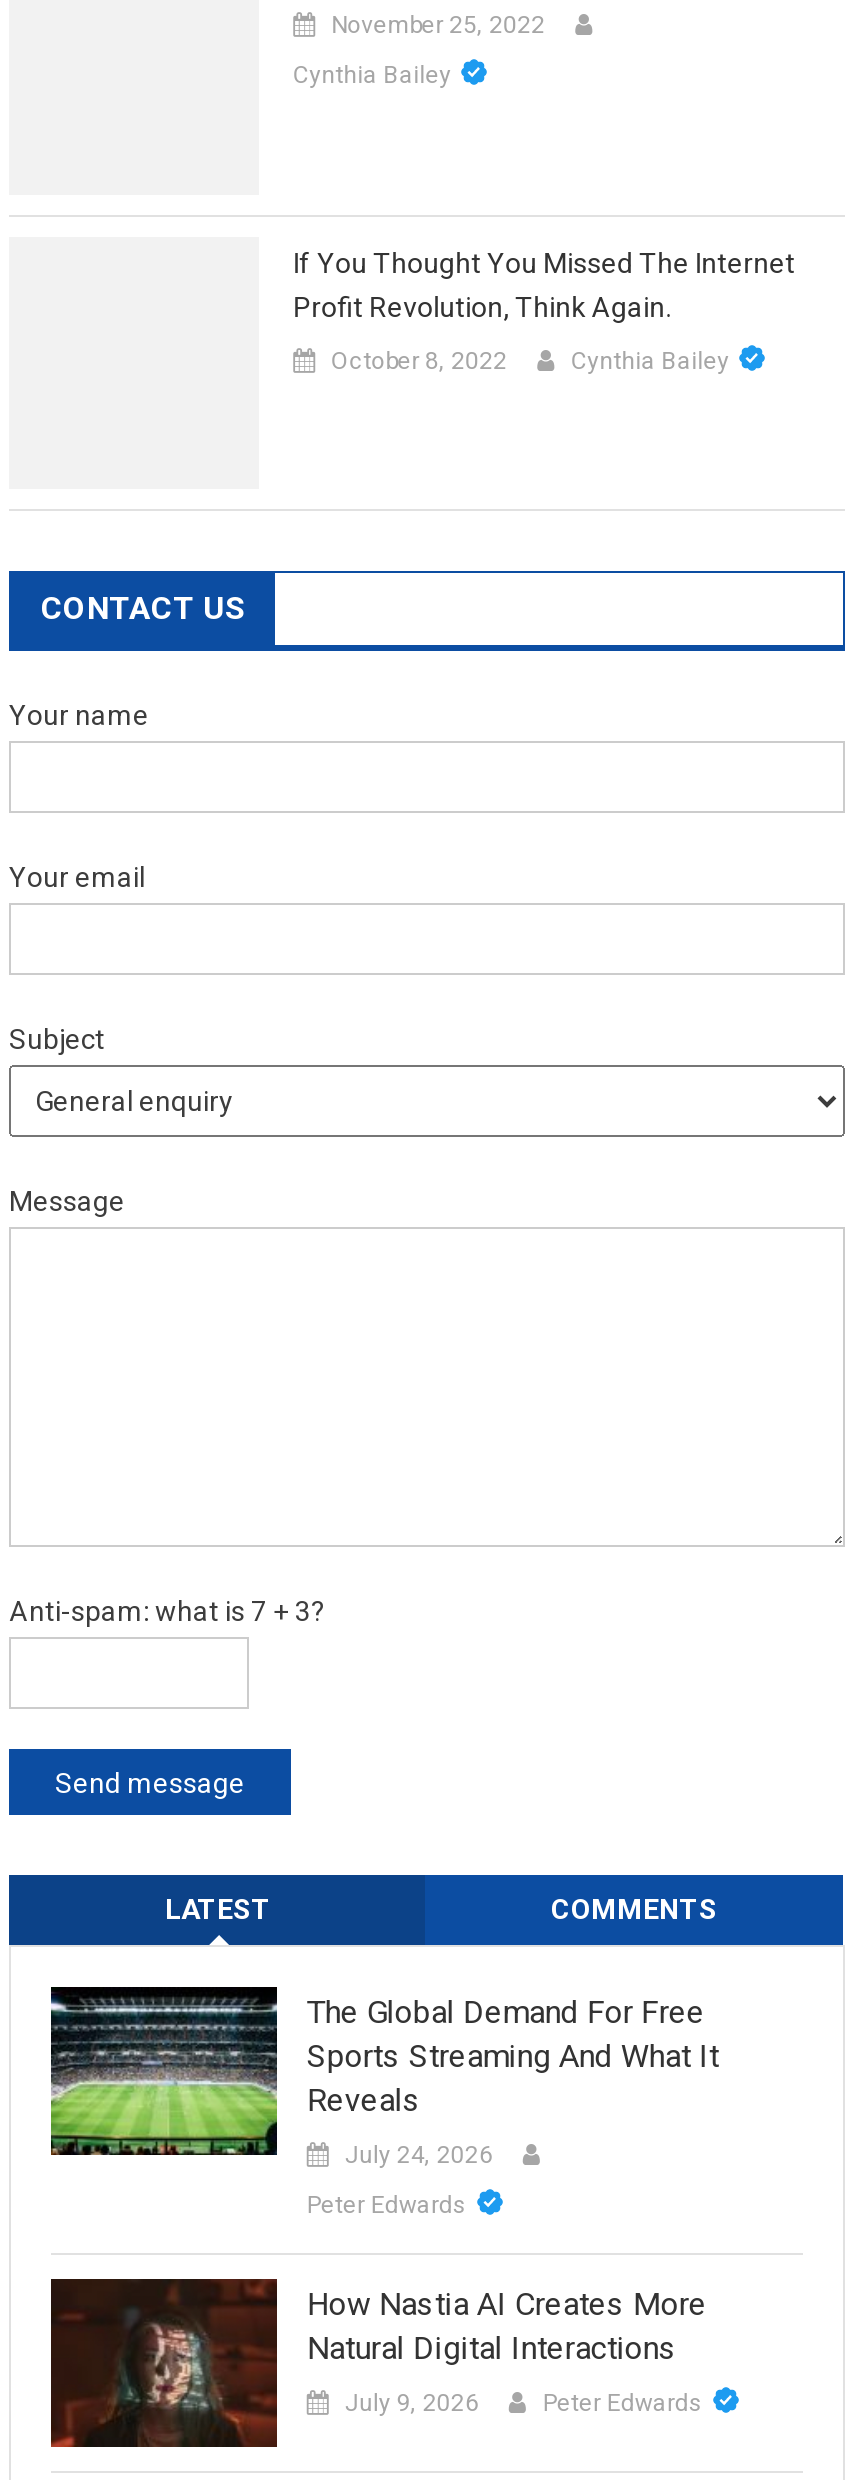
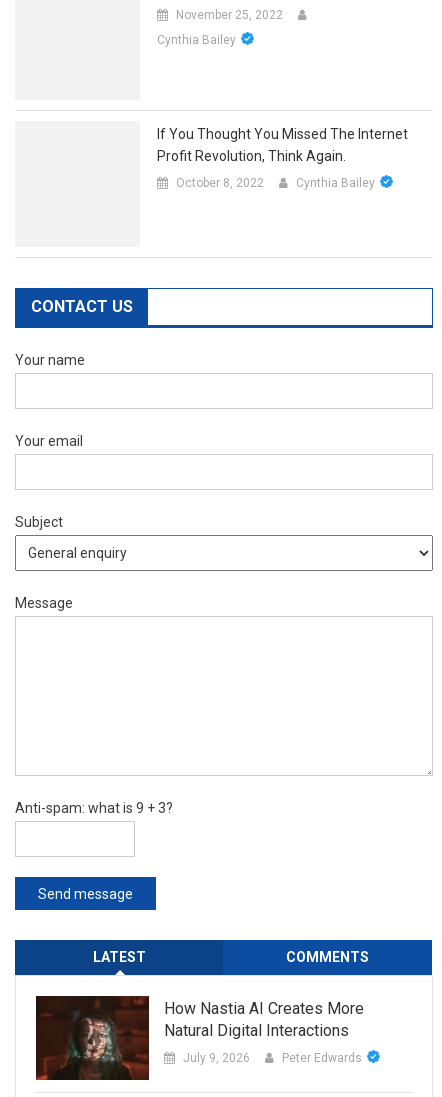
- Anti-spam: what is 7 + 3?
+ Anti-spam: what is 9 + 3?

- [image]
- The Global Demand For Free
- Sports Streaming And What It
- Reveals
- July 24, 2026
- Peter Edwards
